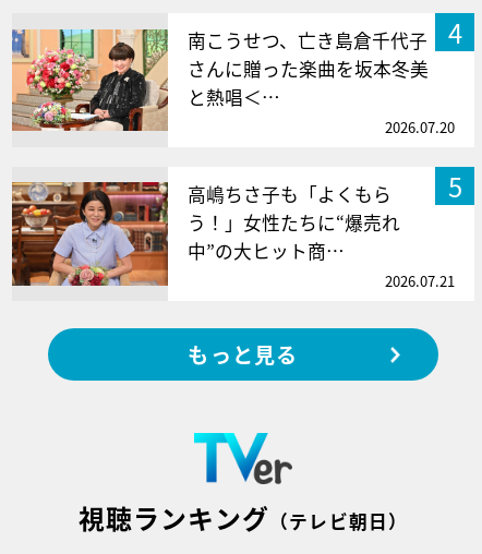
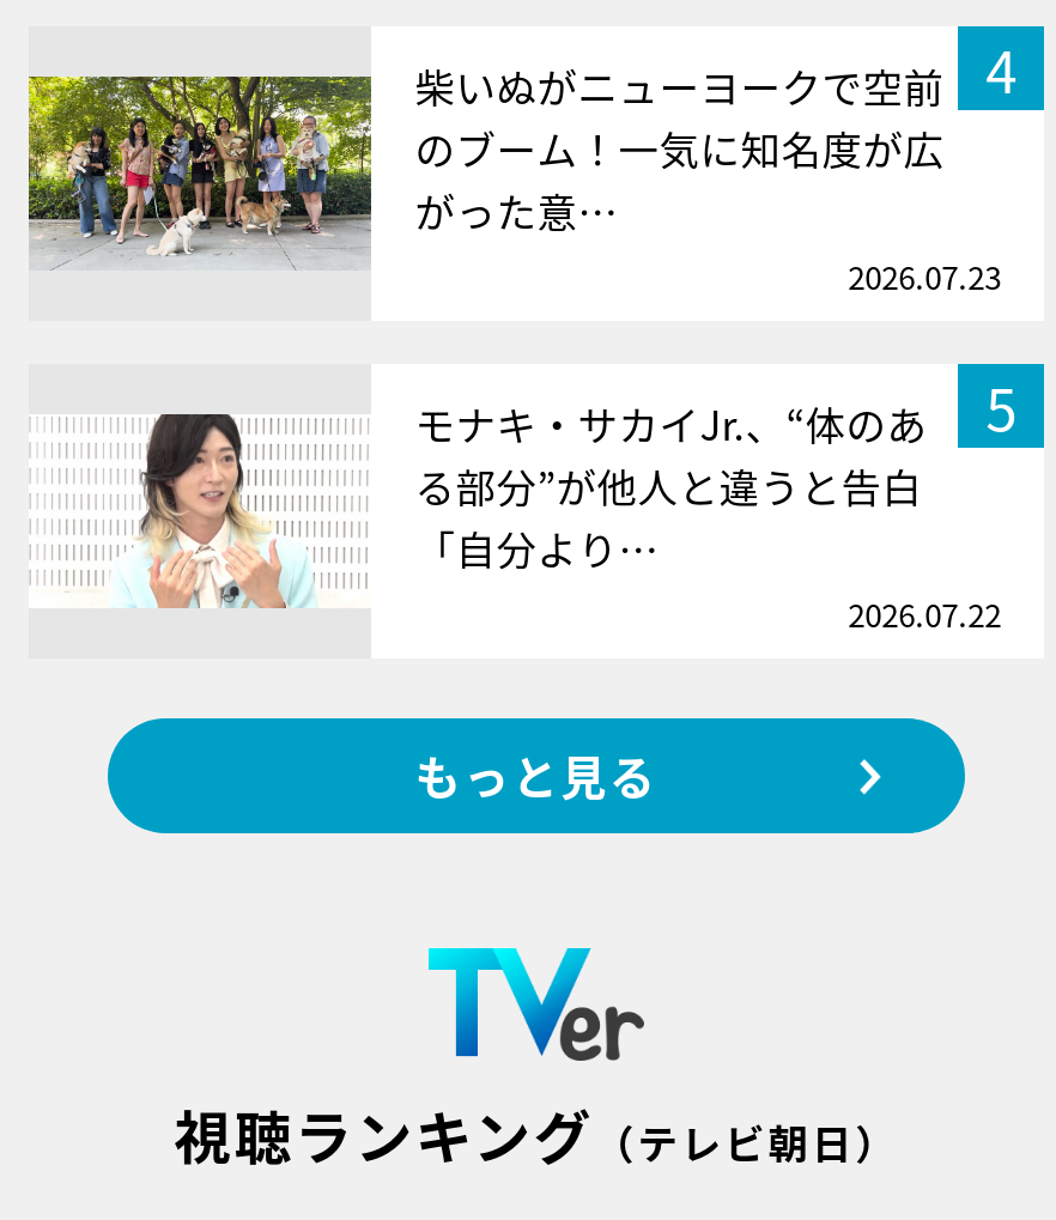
- [image]
- 南こうせつ、亡き島倉千代子
- さんに贈った楽曲を坂本冬美
- と熱唱＜…
- 2026.07.20
+ [image]
+ 柴いぬがニューヨークで空前
+ のブーム！一気に知名度が広
+ がった意…
+ 2026.07.23

- [image]
- 高嶋ちさ子も「よくもら
- う！」女性たちに“爆売れ
- 中”の大ヒット商…
- 2026.07.21
+ [image]
+ モナキ・サカイJr.、“体のあ
+ る部分”が他人と違うと告白
+ 「自分より…
+ 2026.07.22
